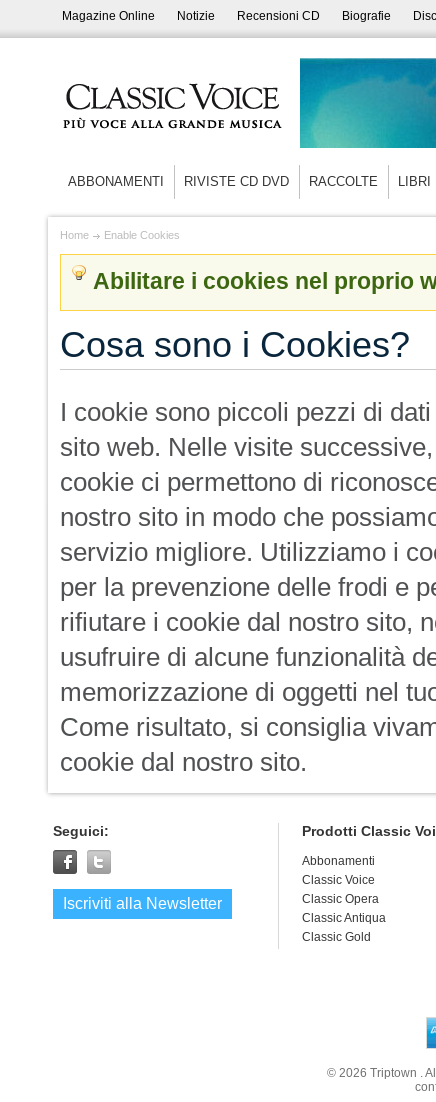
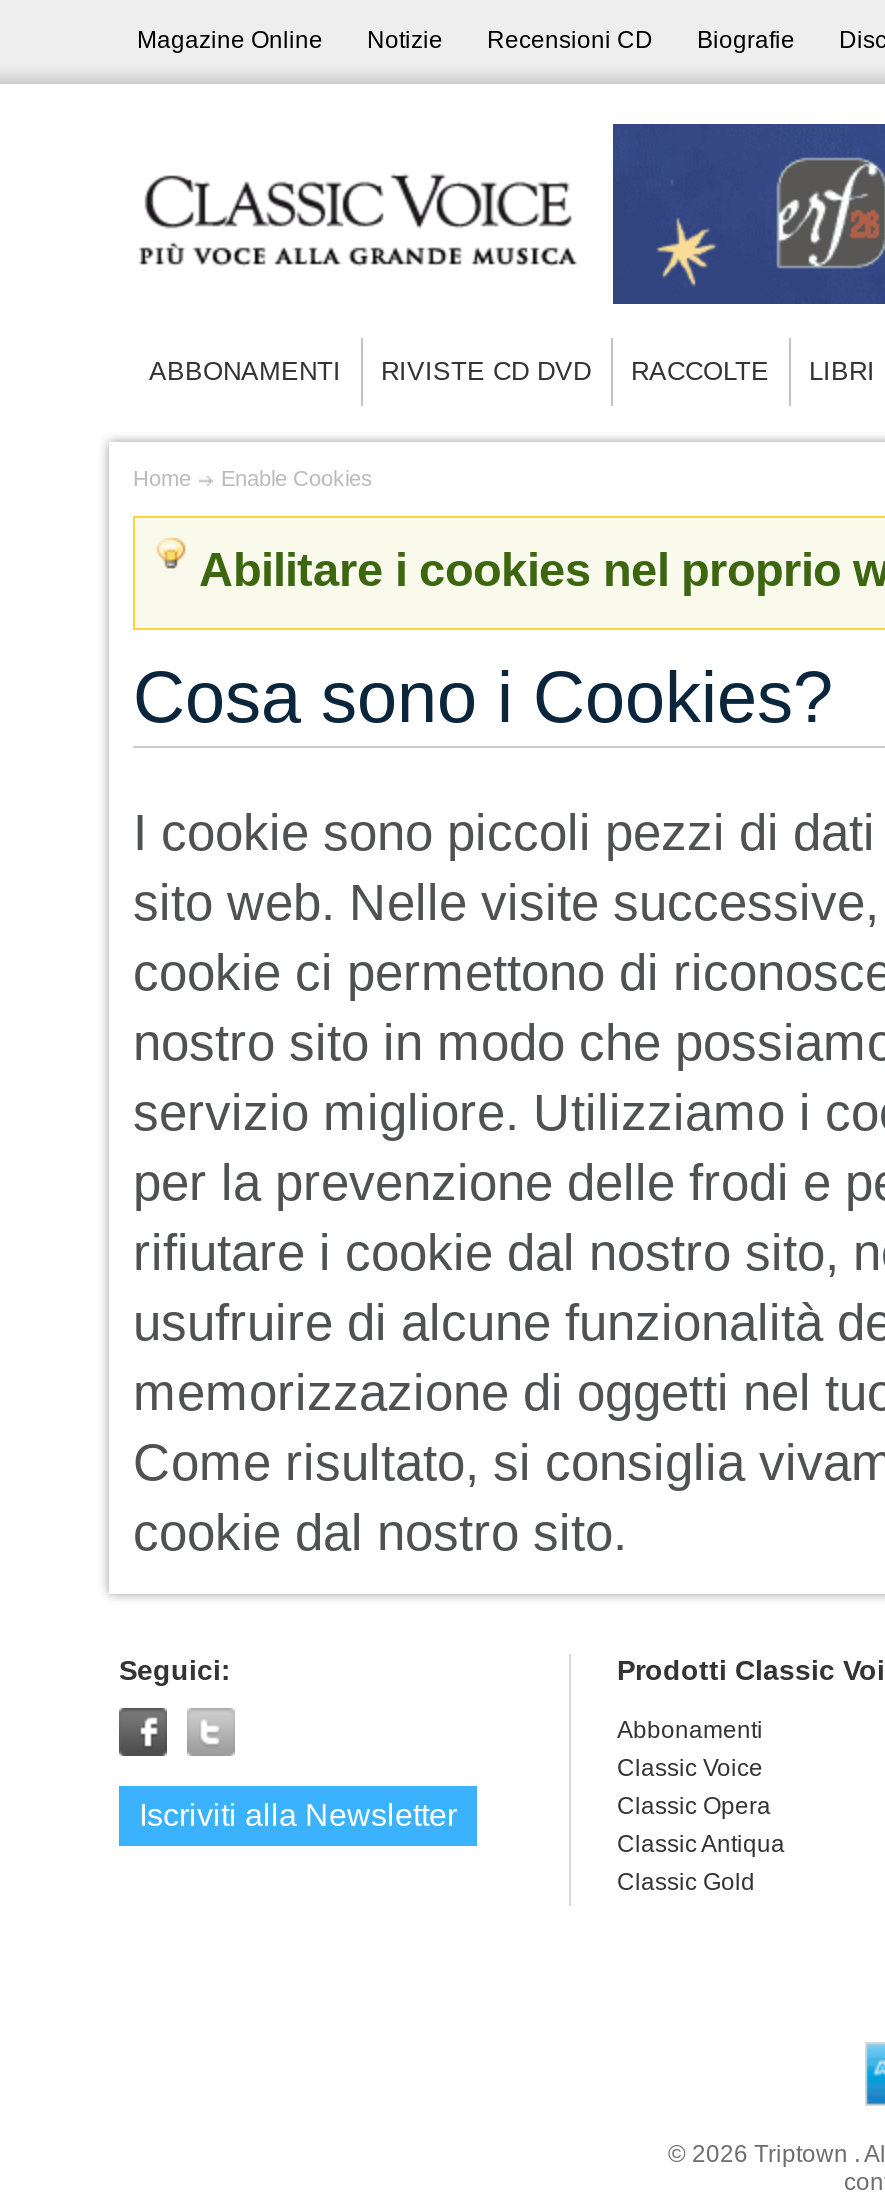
- [image]
+ [image]
